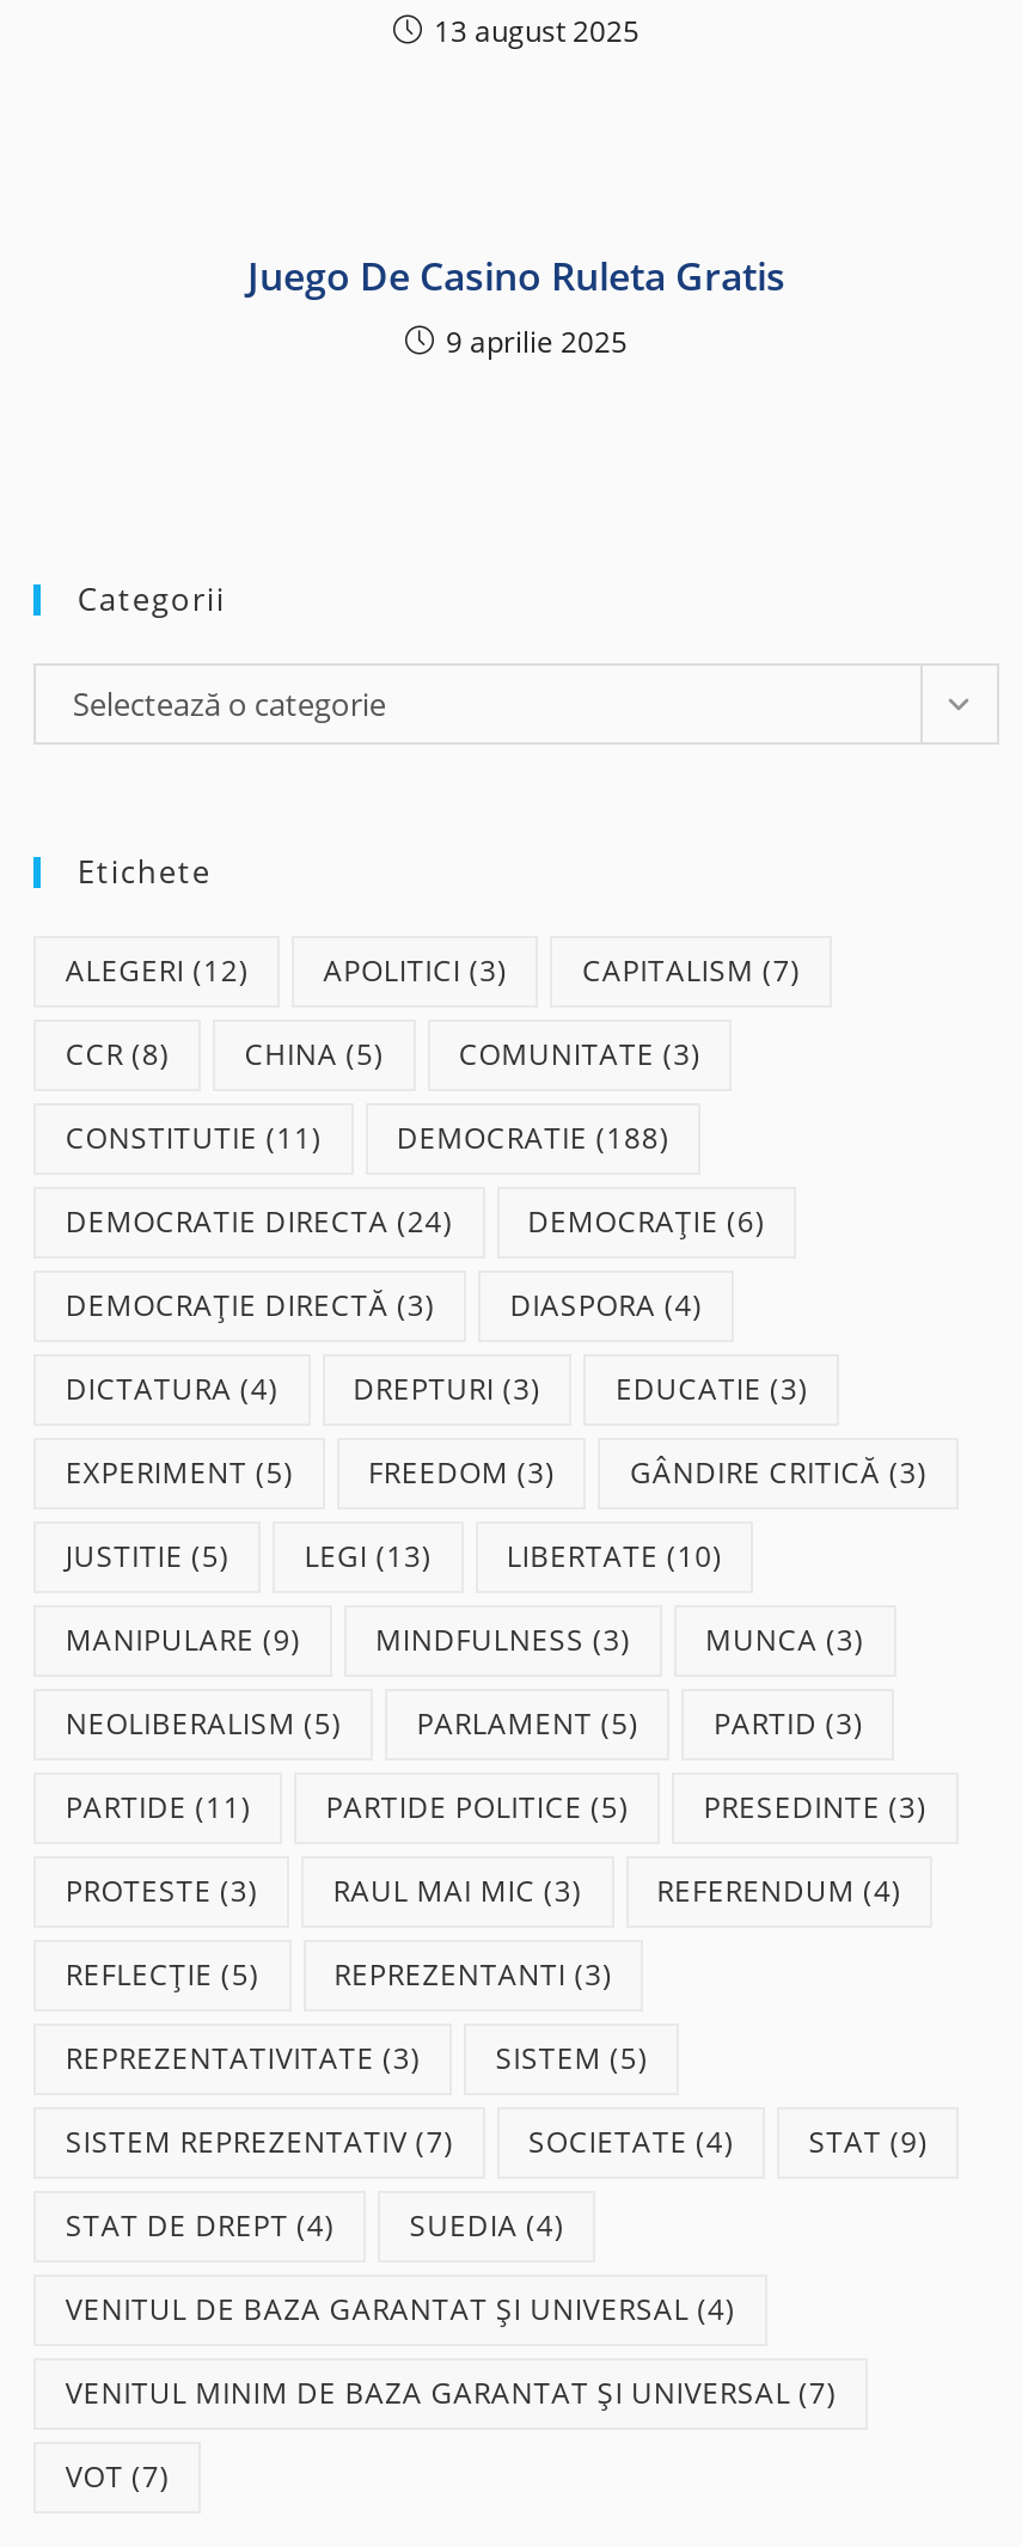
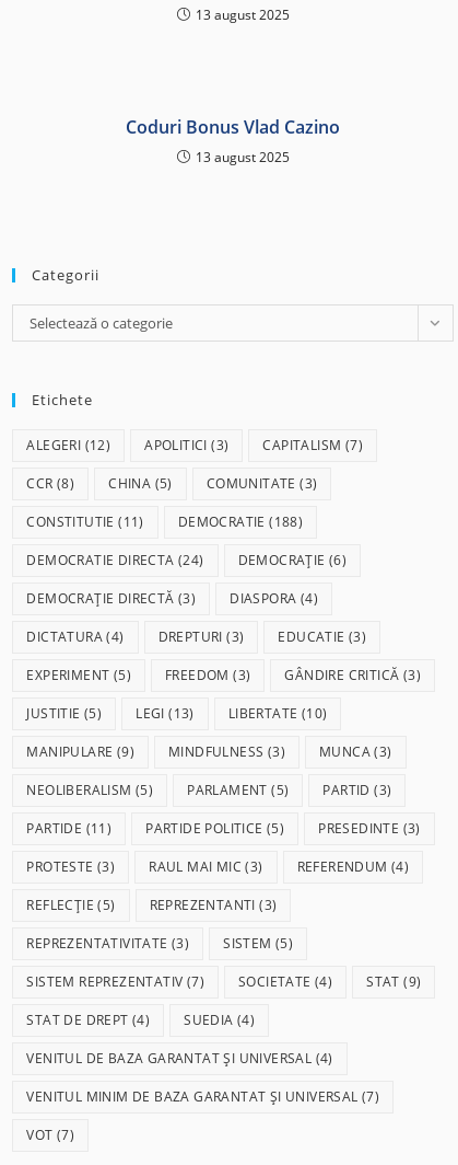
- Juego De Casino Ruleta Gratis
- 9 aprilie 2025
+ Coduri Bonus Vlad Cazino
+ 13 august 2025
